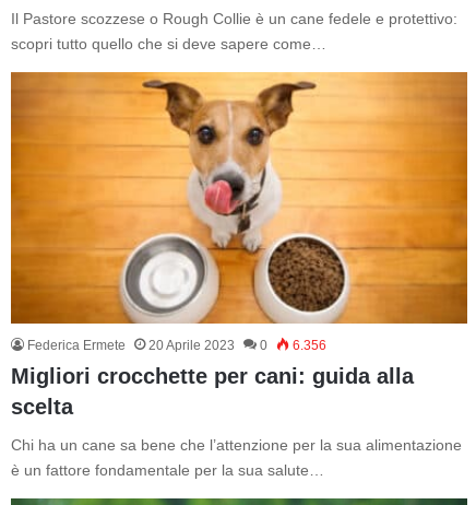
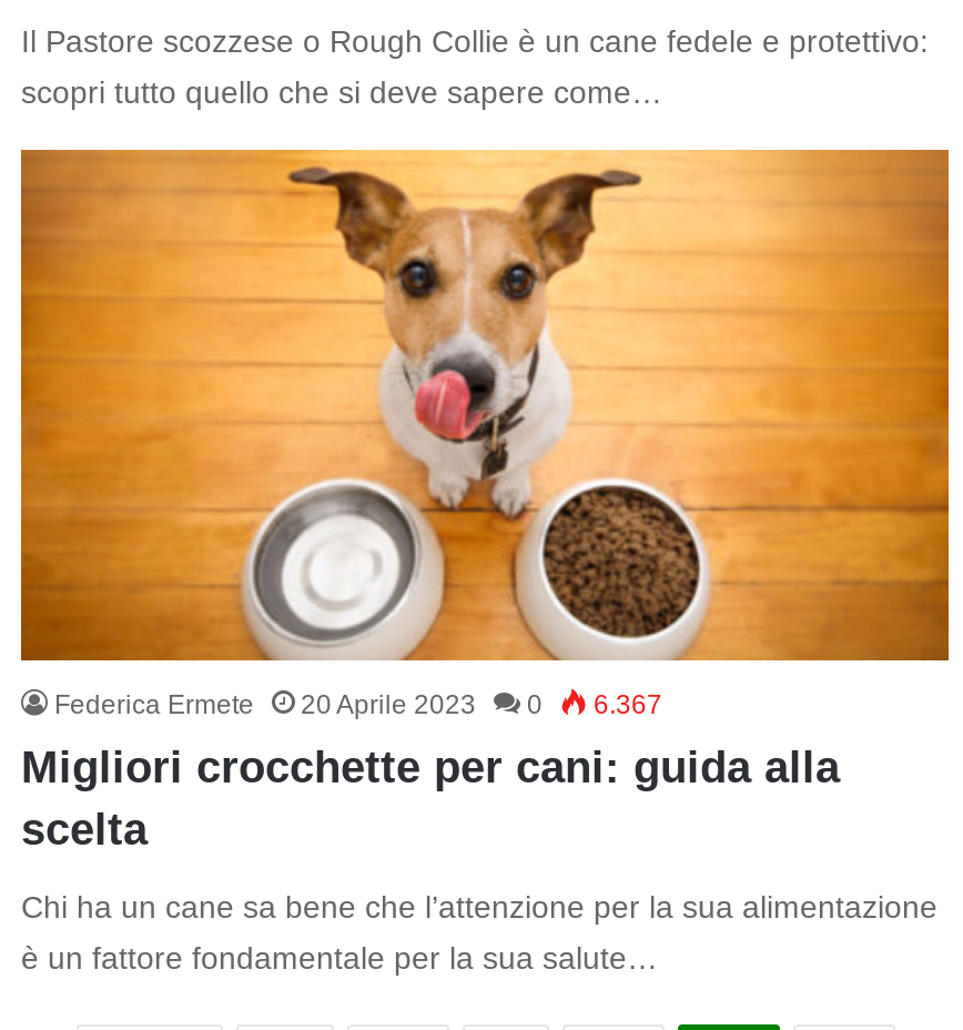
- Federica Ermete 20 Aprile 2023 0 6.356
+ Federica Ermete 20 Aprile 2023 0 6.367
